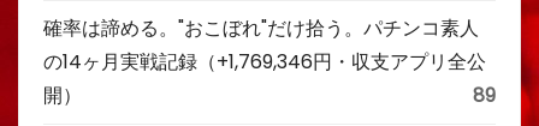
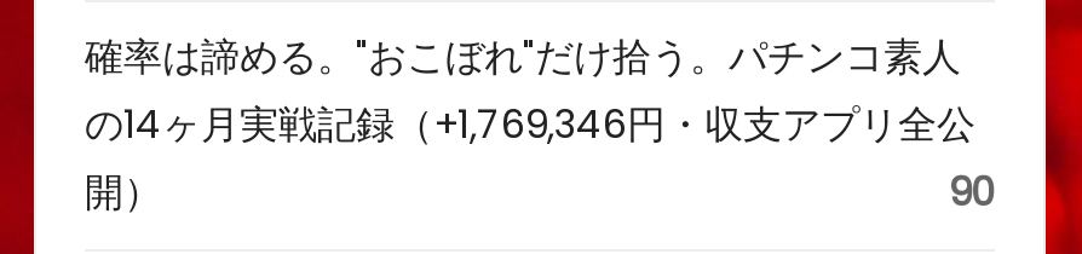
- 89
+ 90
